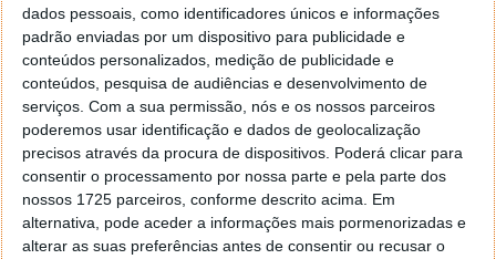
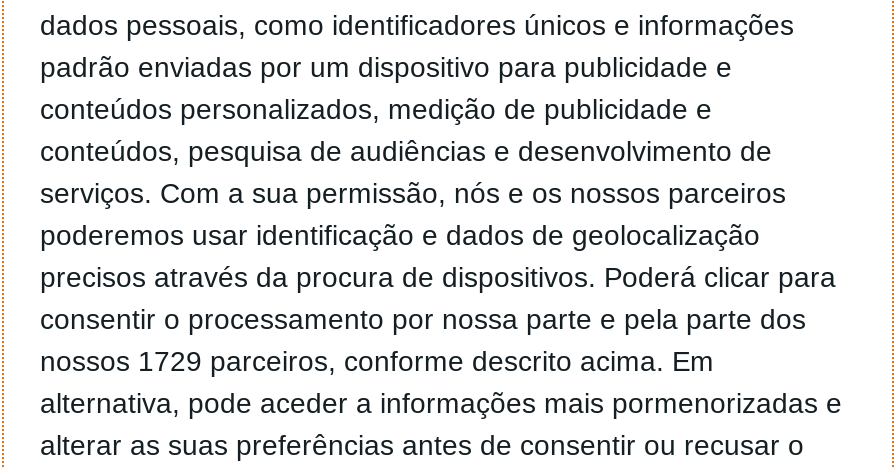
- nossos 1725 parceiros, conforme descrito acima. Em
+ nossos 1729 parceiros, conforme descrito acima. Em
